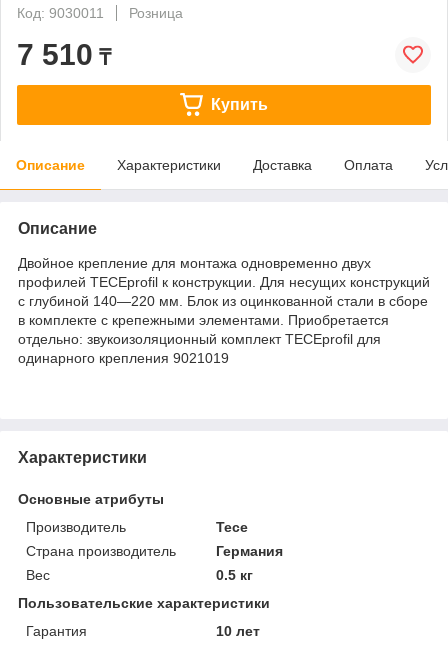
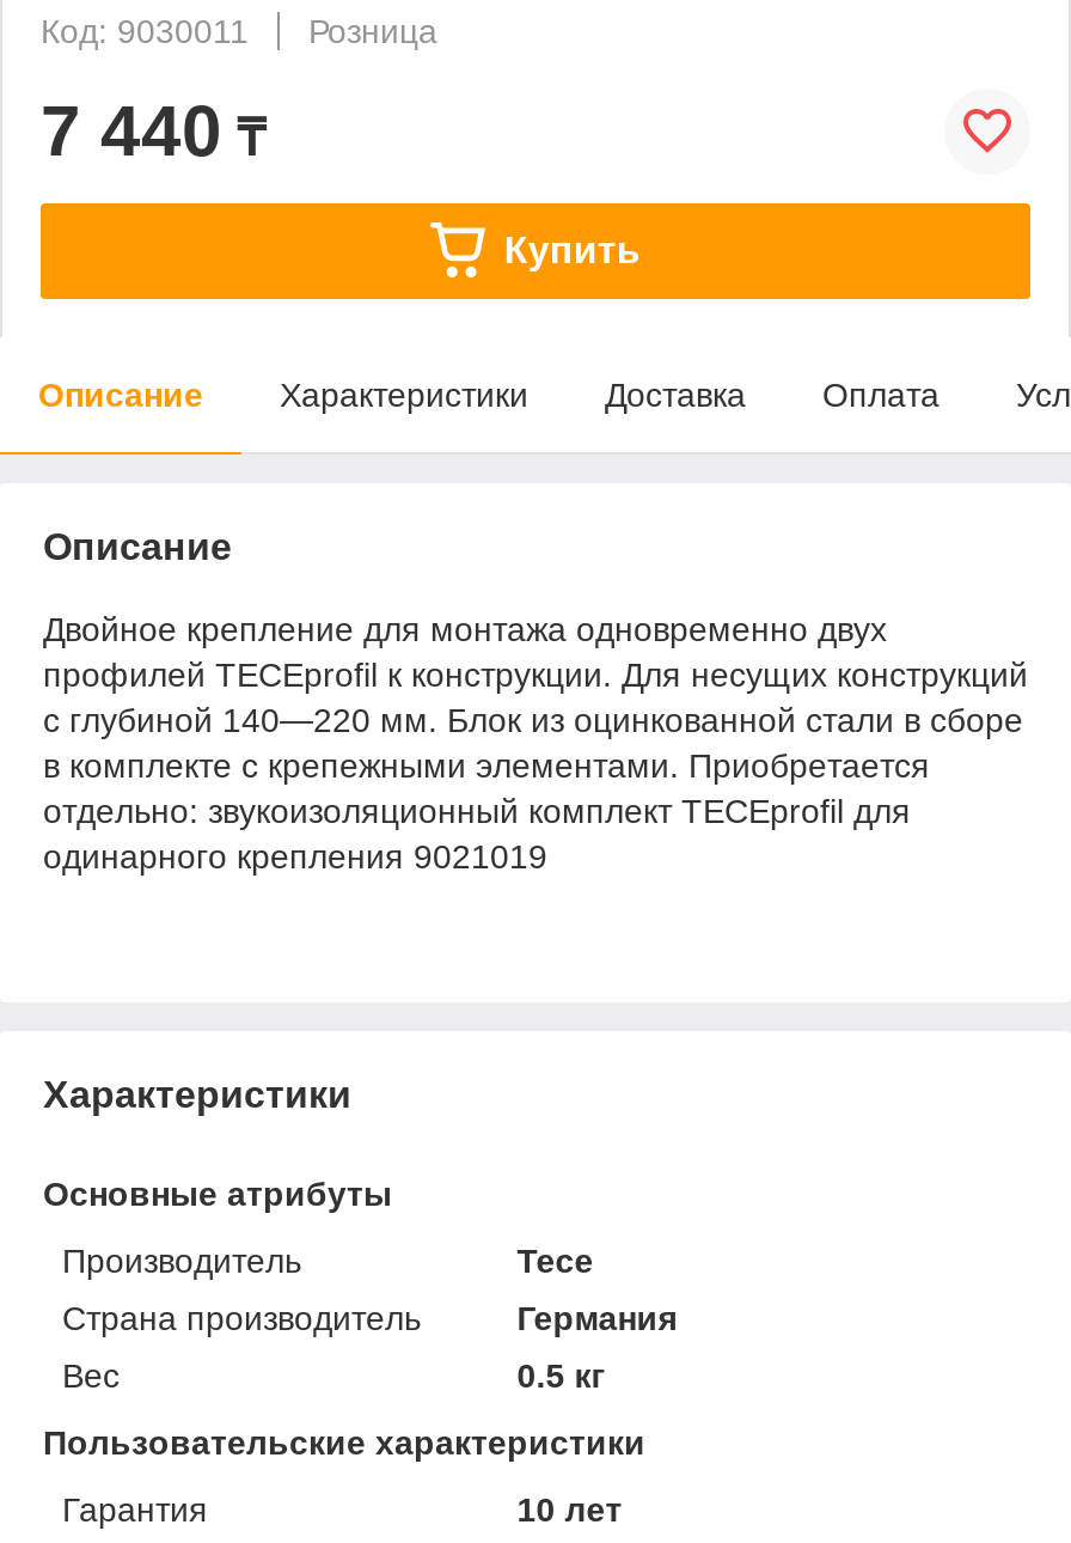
- 7 510 ₸
+ 7 440 ₸
